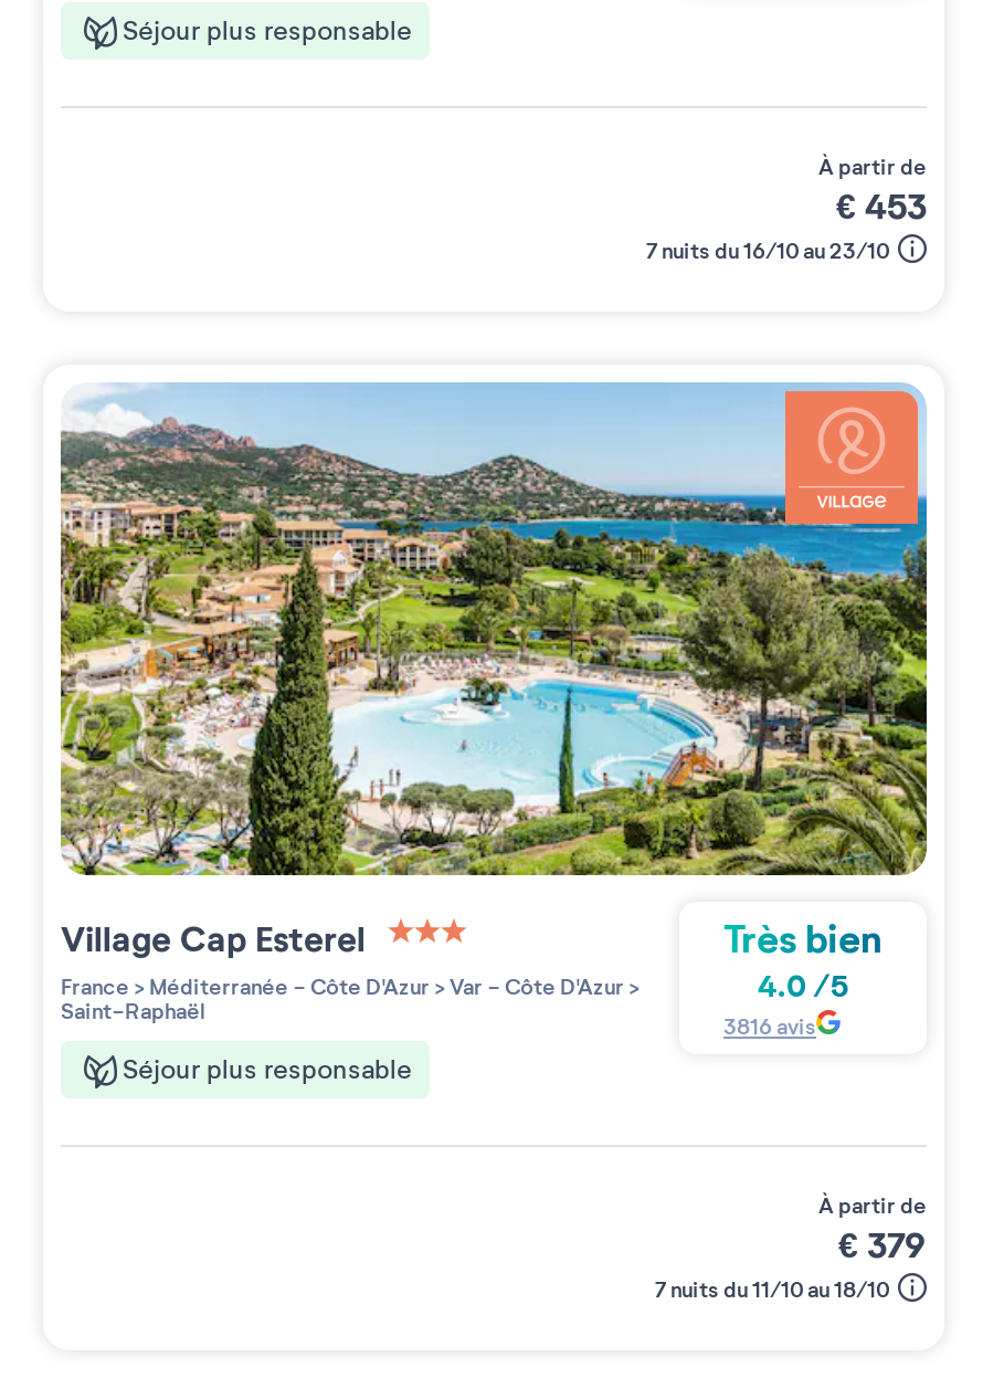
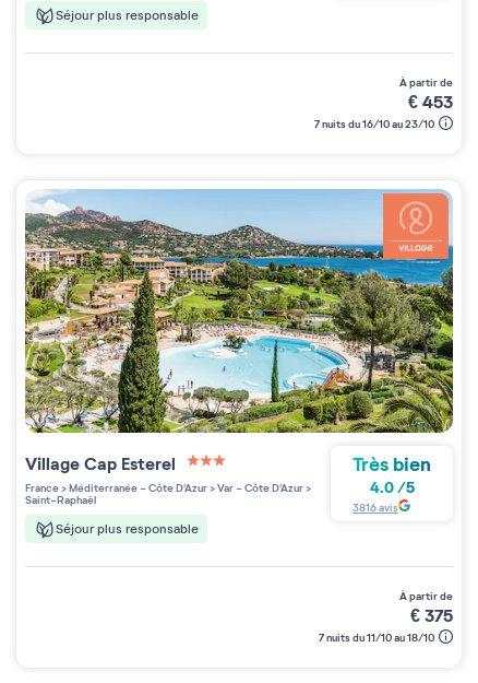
- €379
+ €375
